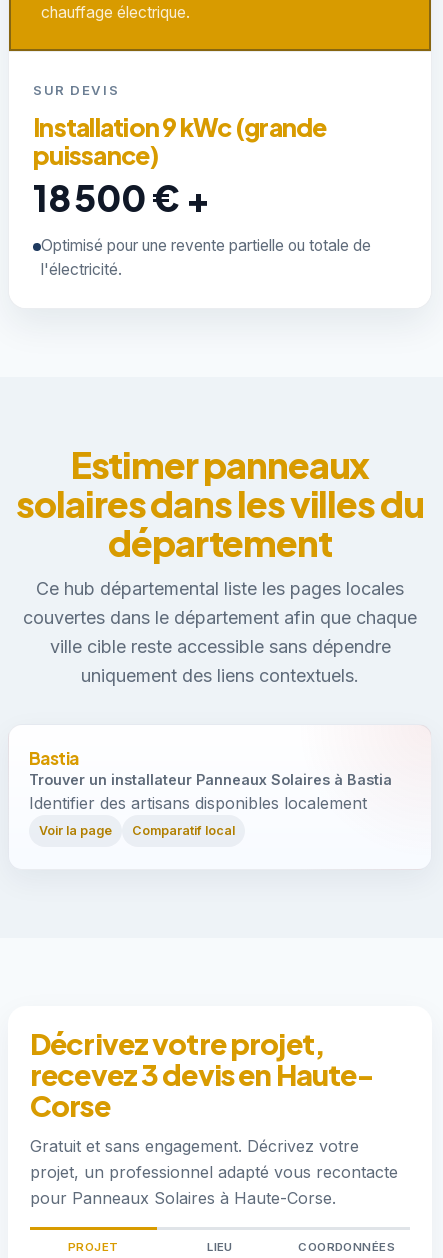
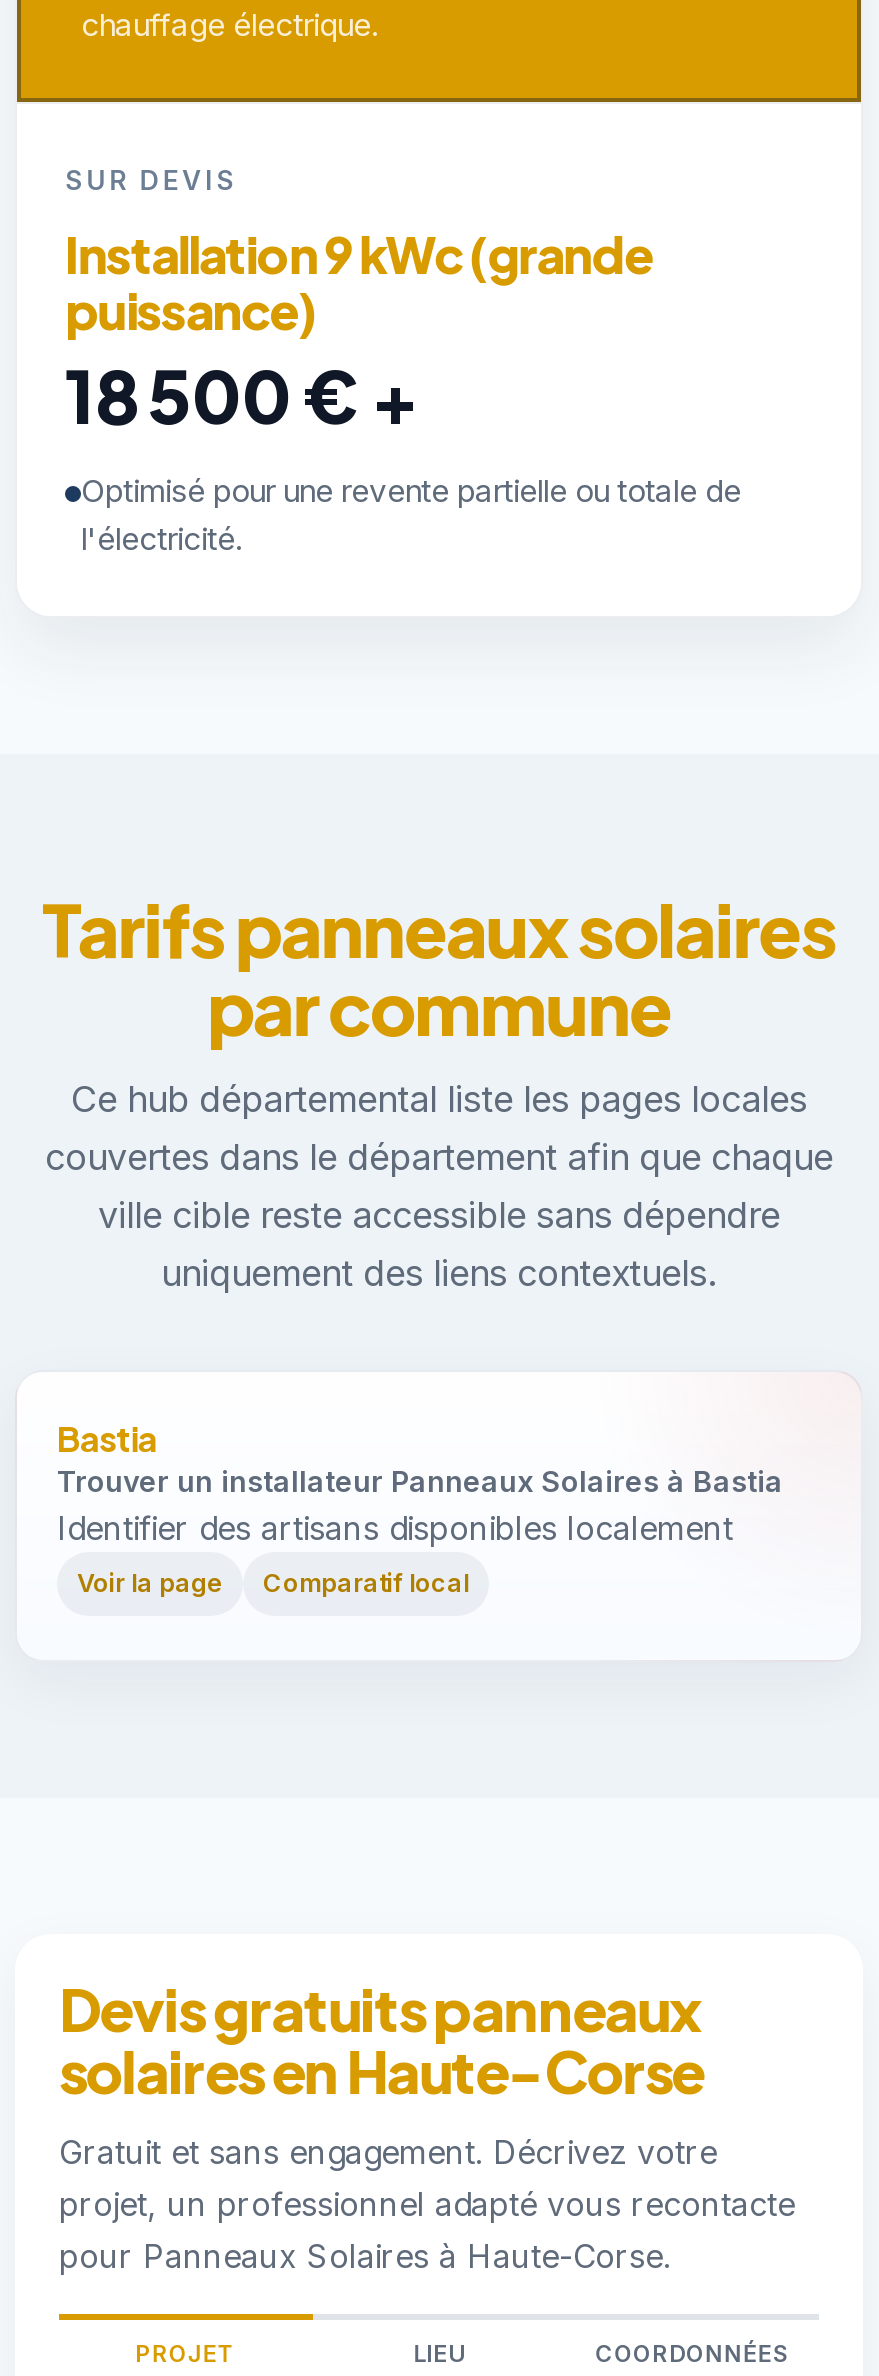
- Estimer panneaux
- solaires dans les villes du
- département
+ Tarifs panneaux solaires
+ par commune

- Décrivez votre projet,
- recevez 3 devis en Haute-
- Corse
+ Devis gratuits panneaux
+ solaires en Haute-Corse
